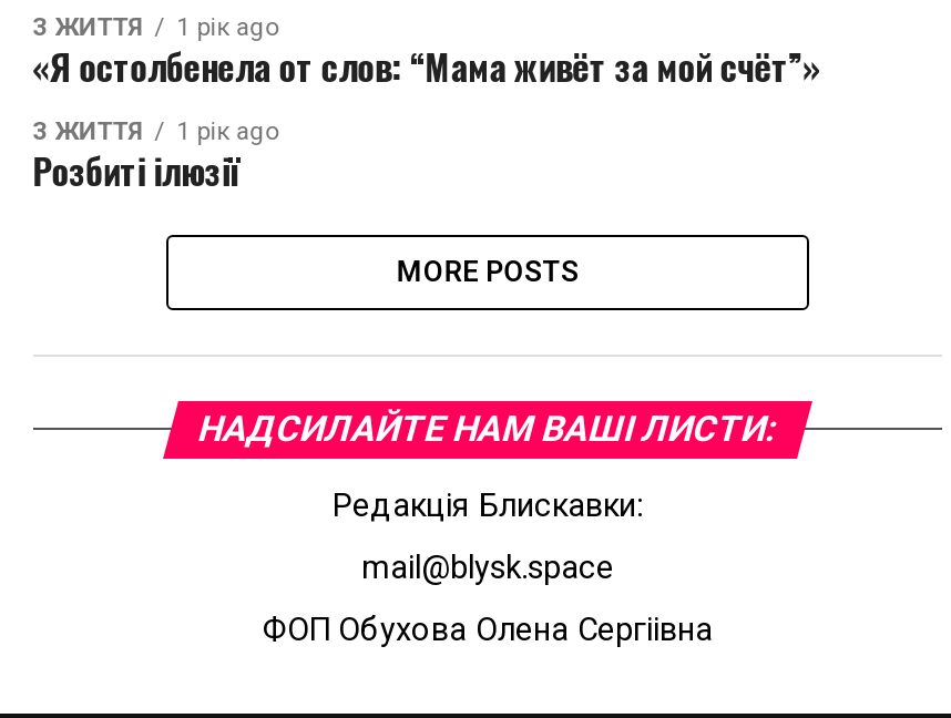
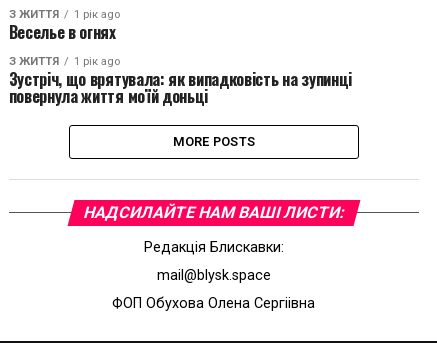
- «Я остолбенела от слов: “Мама живёт за мой счёт”»
+ Веселье в огнях

- Розбиті ілюзії
+ Зустріч, що врятувала: як випадковість на зупинці
+ повернула життя моїй доньці
